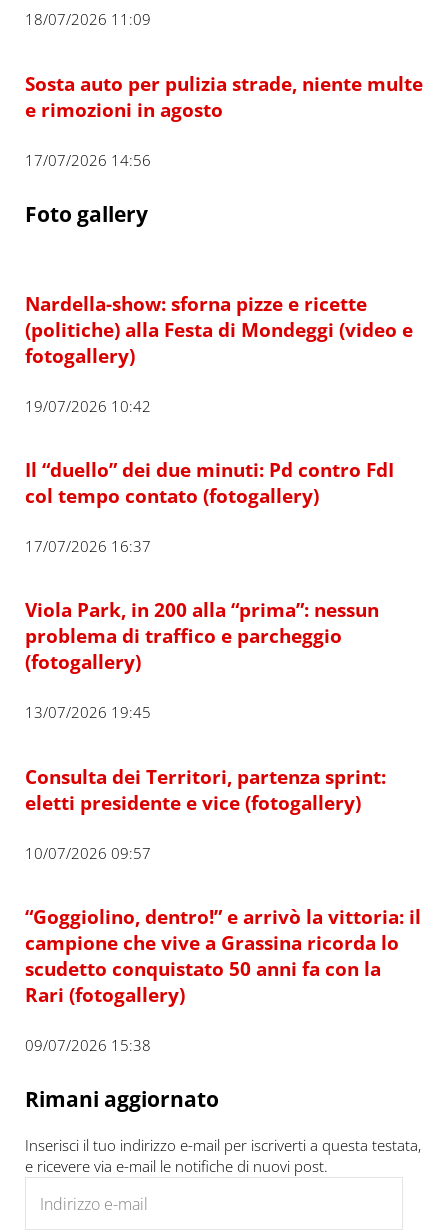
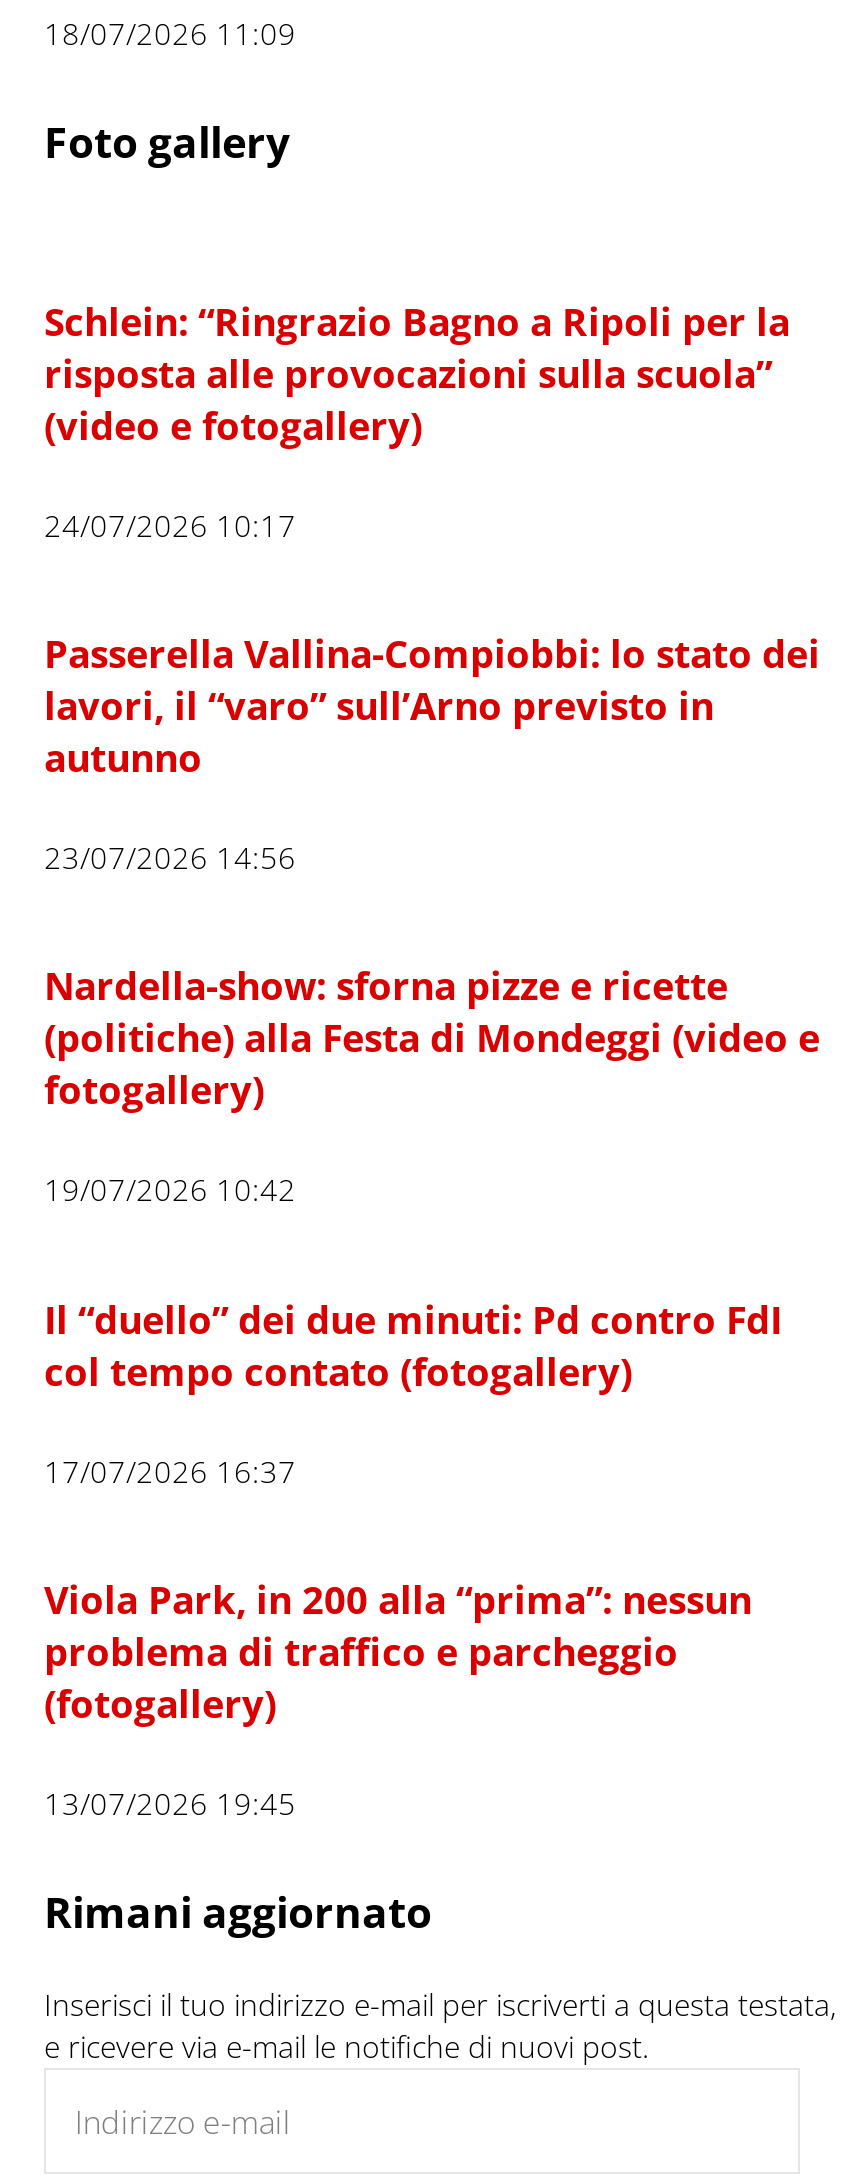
- Sosta auto per pulizia strade, niente multe
- e rimozioni in agosto
- 17/07/2026 14:56

+ Schlein: “Ringrazio Bagno a Ripoli per la
+ risposta alle provocazioni sulla scuola”
+ (video e fotogallery)
+ 24/07/2026 10:17
+ Passerella Vallina-Compiobbi: lo stato dei
+ lavori, il “varo” sull’Arno previsto in
+ autunno
+ 23/07/2026 14:56

moved down: Nardella-show: sforna pizze e ricette | (politiche) alla Festa di Mondeggi (video e | fotogallery) | ... | (fotogallery) | 13/07/2026 19:45

- Consulta dei Territori, partenza sprint:
- eletti presidente e vice (fotogallery)
- 10/07/2026 09:57
- “Goggiolino, dentro!” e arrivò la vittoria: il
- campione che vive a Grassina ricorda lo
- scudetto conquistato 50 anni fa con la
- Rari (fotogallery)
- 09/07/2026 15:38
